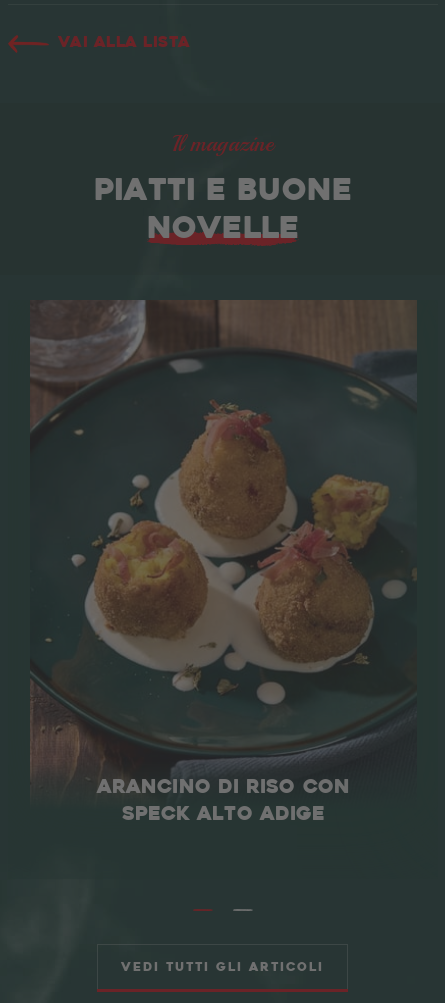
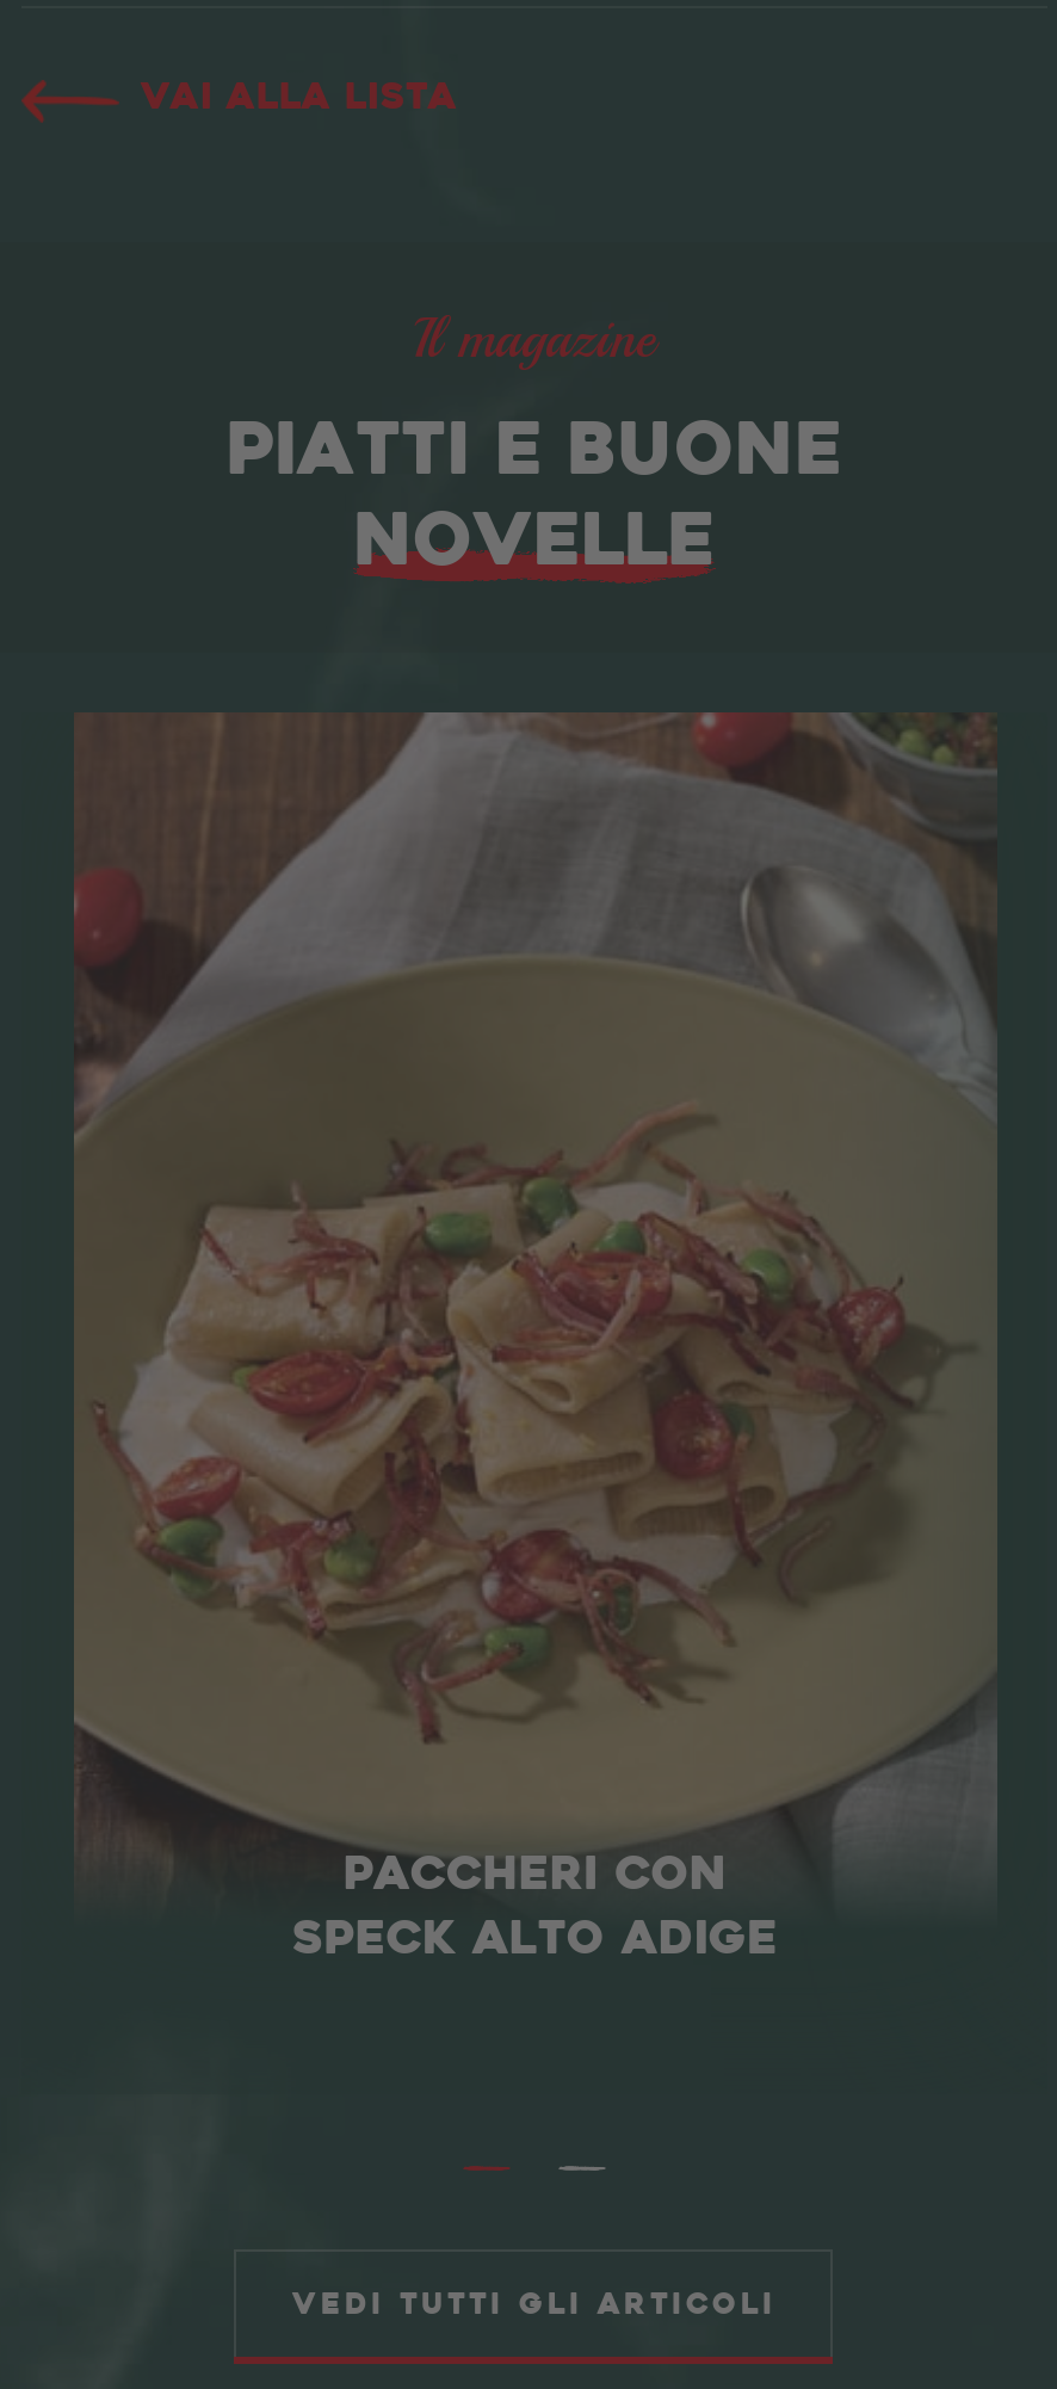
- [image]
- ARANCINO DI RISO CON
+ [image]
+ PACCHERI CON
